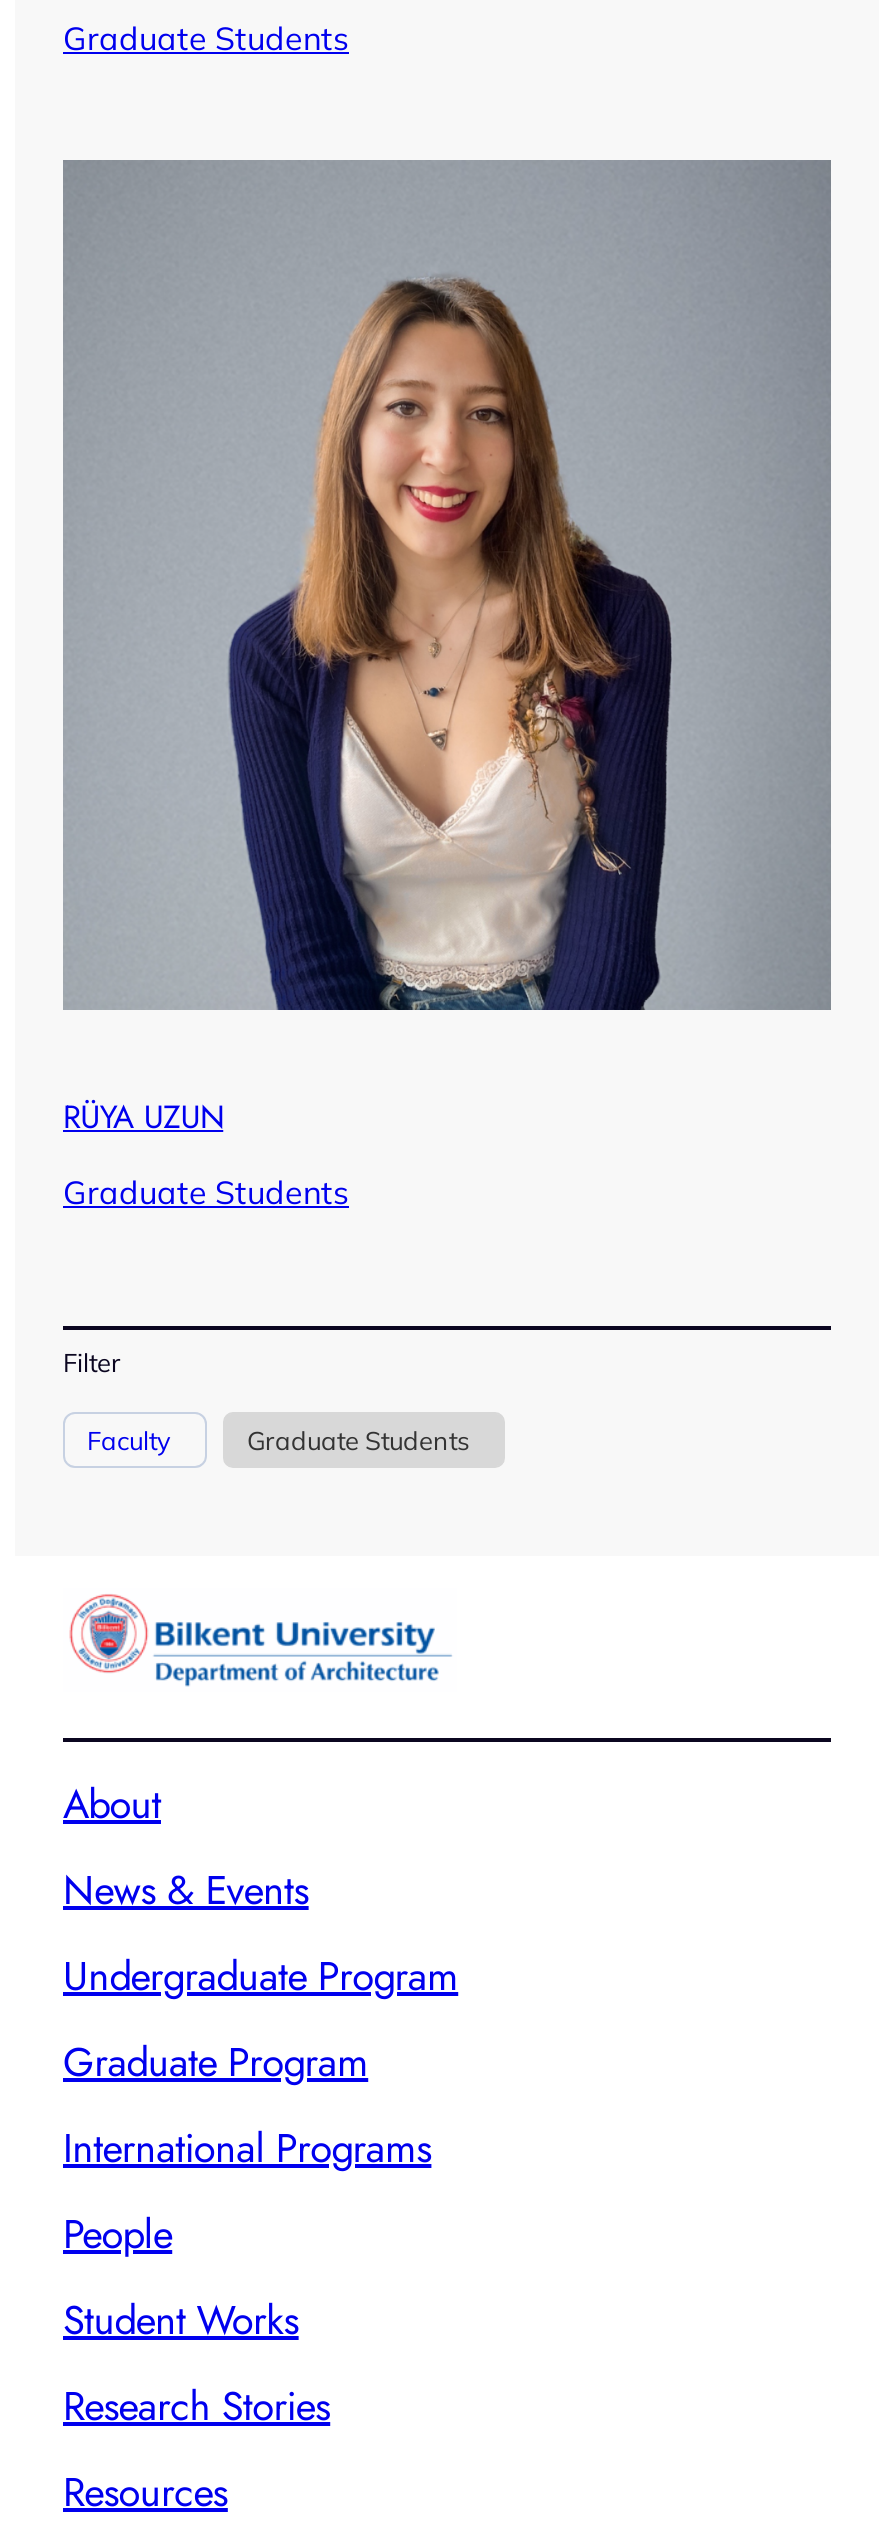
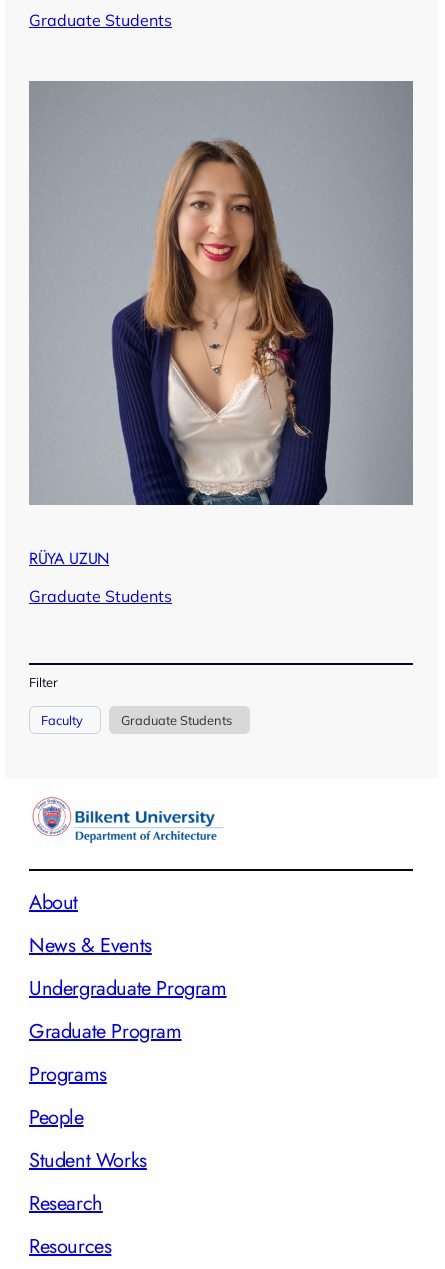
- International Programs
+ Programs

- Research Stories
+ Research
